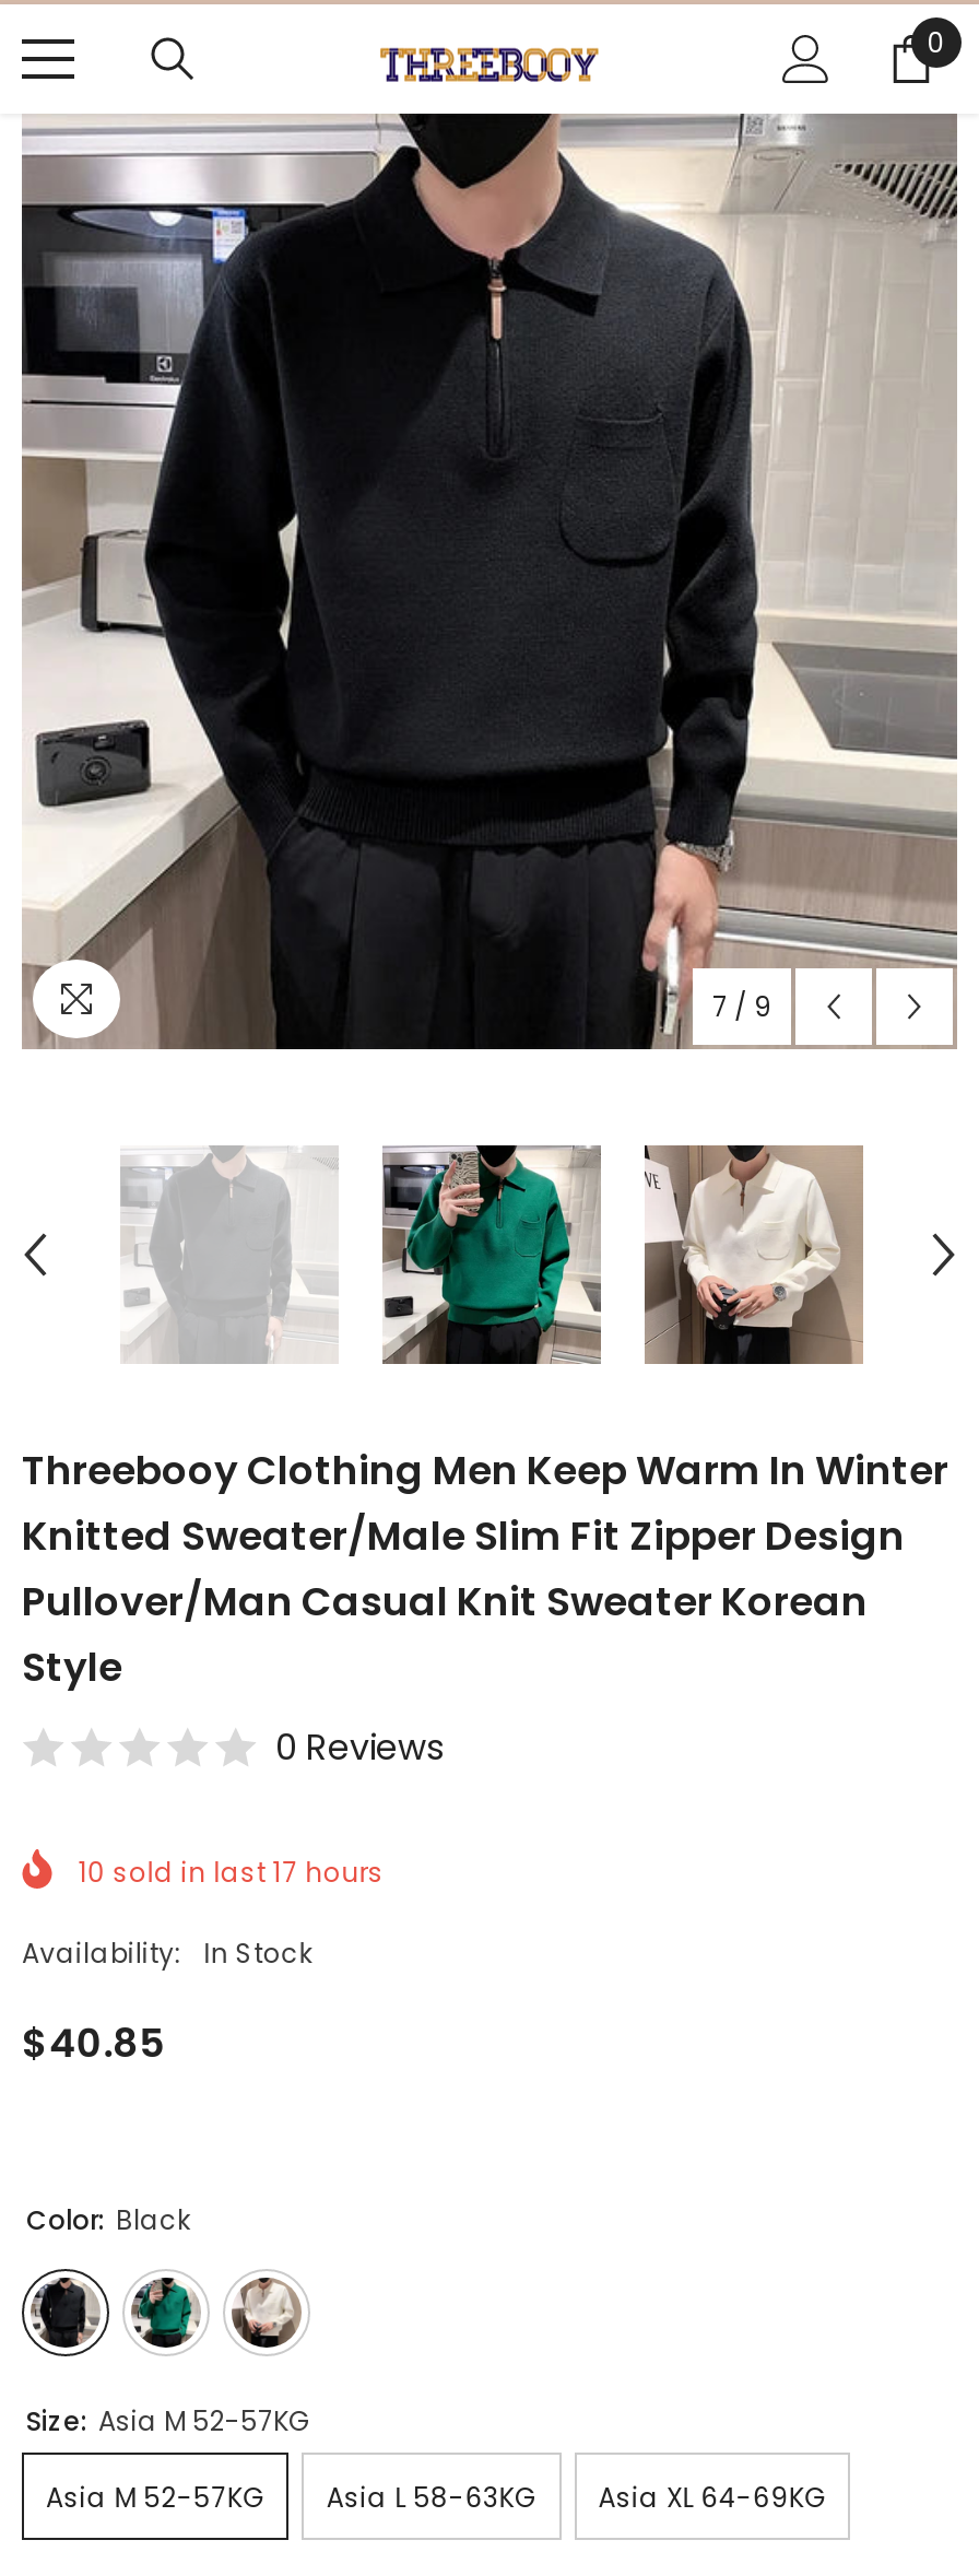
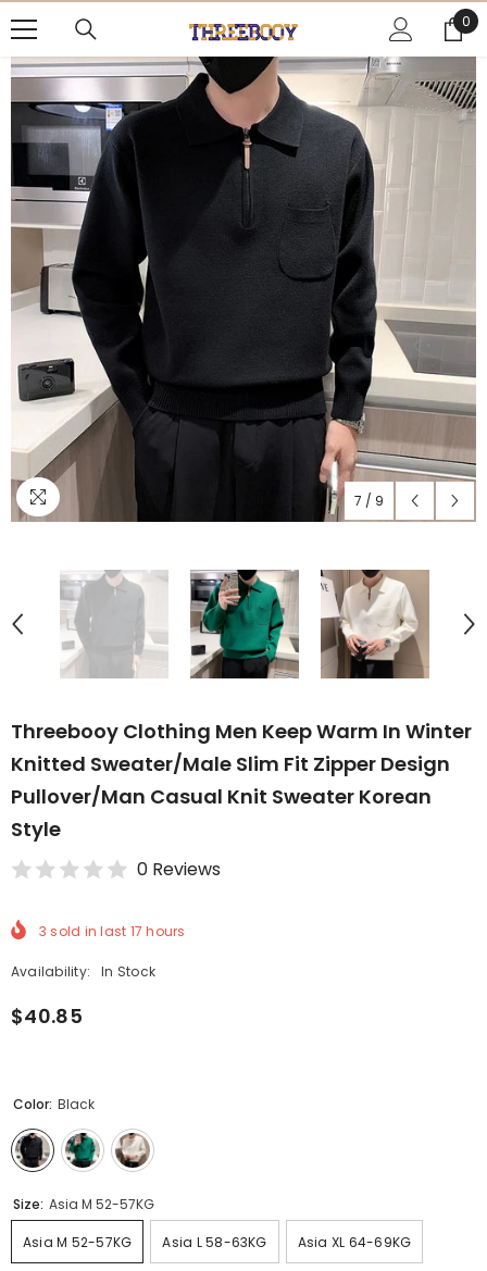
- 10 sold in last 17 hours
+ 3 sold in last 17 hours
